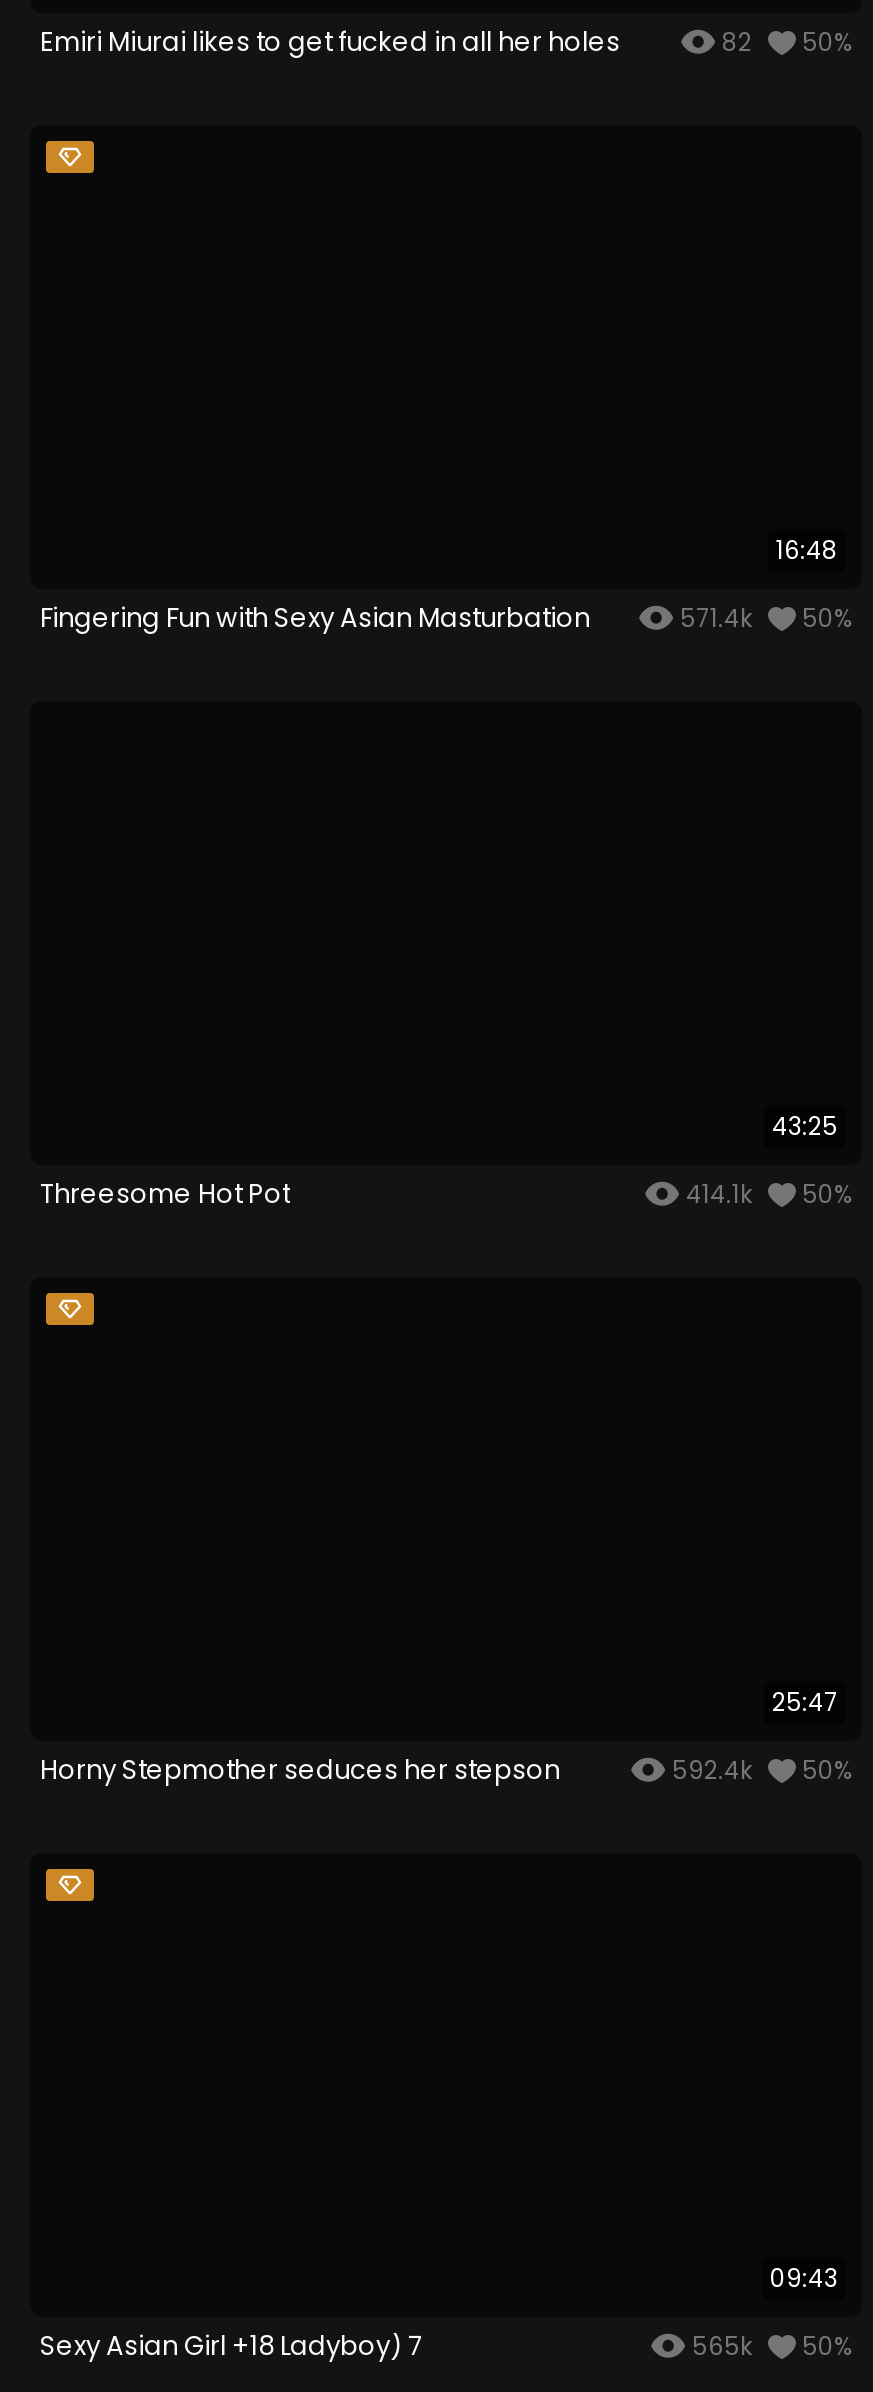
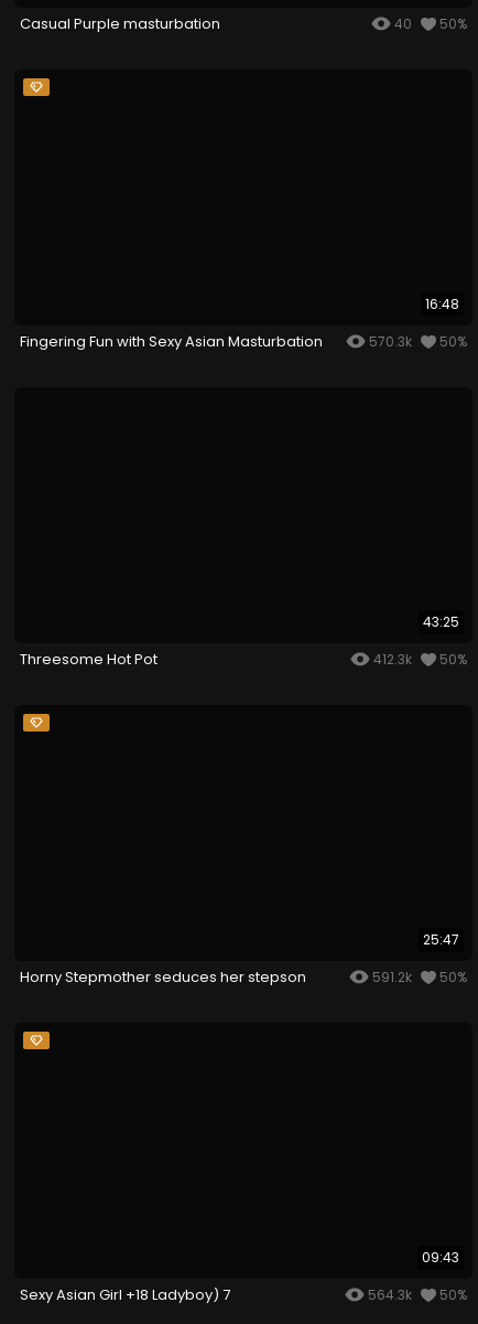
- Emiri Miurai likes to get fucked in all her holes
- 82
+ Casual Purple masturbation
+ 40

- 571.4k 50%
+ 570.3k 50%

- 414.1k 50%
+ 412.3k 50%

- 592.4k 50%
+ 591.2k 50%

- 565k 50%
+ 564.3k 50%
